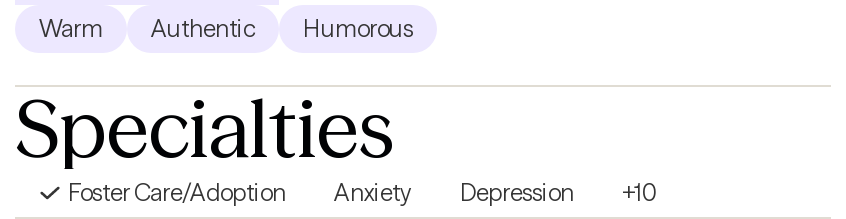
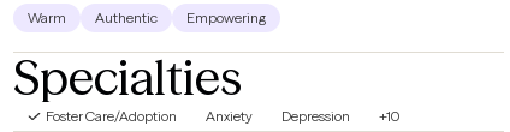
- Humorous
+ Empowering
